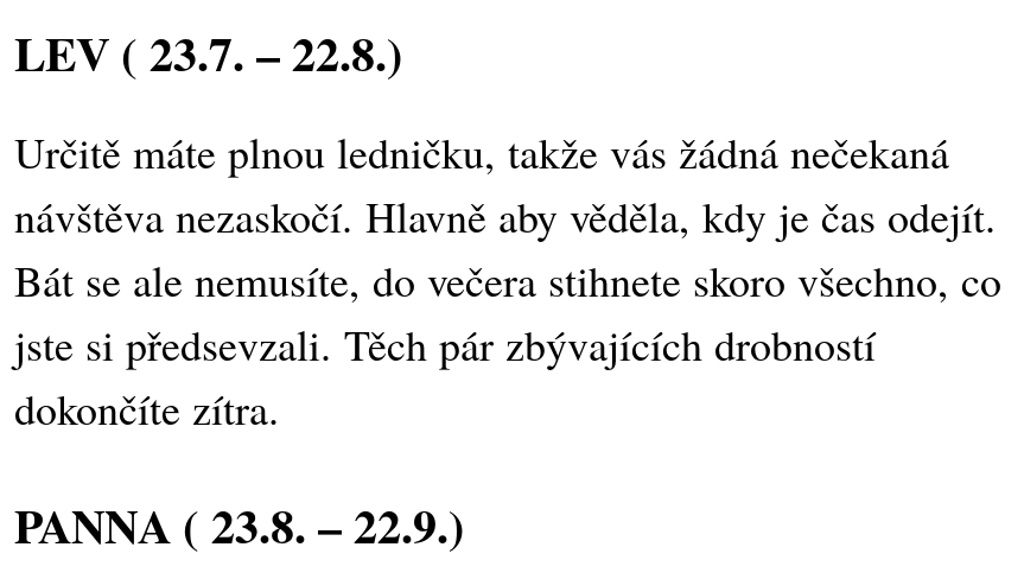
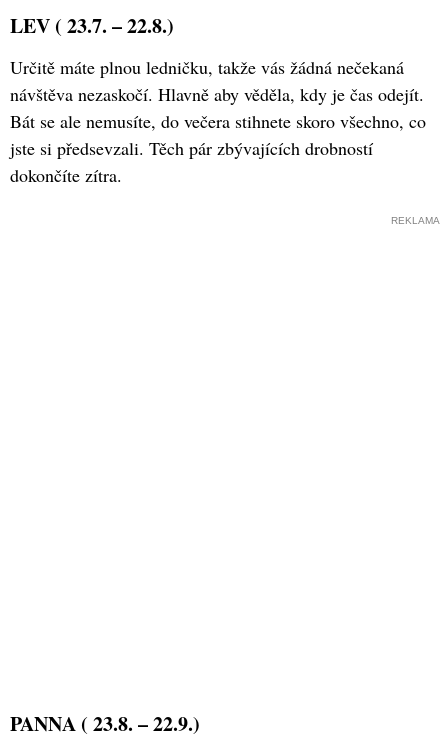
+ REKLAMA
